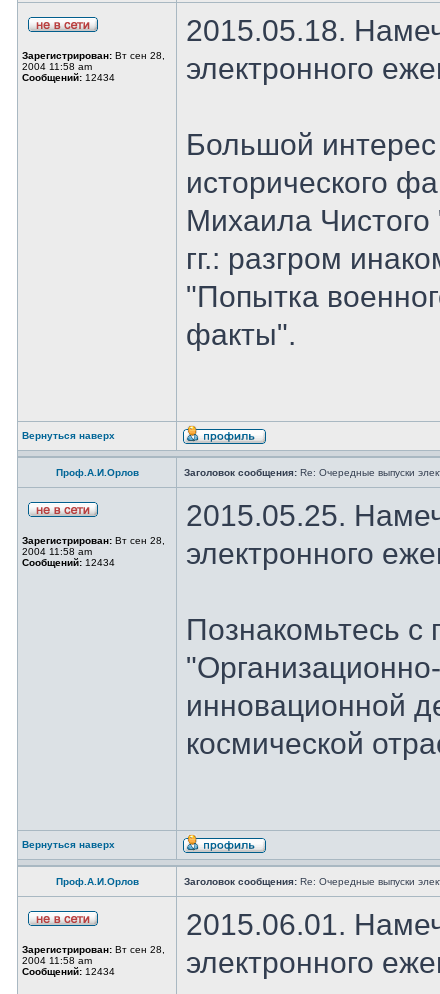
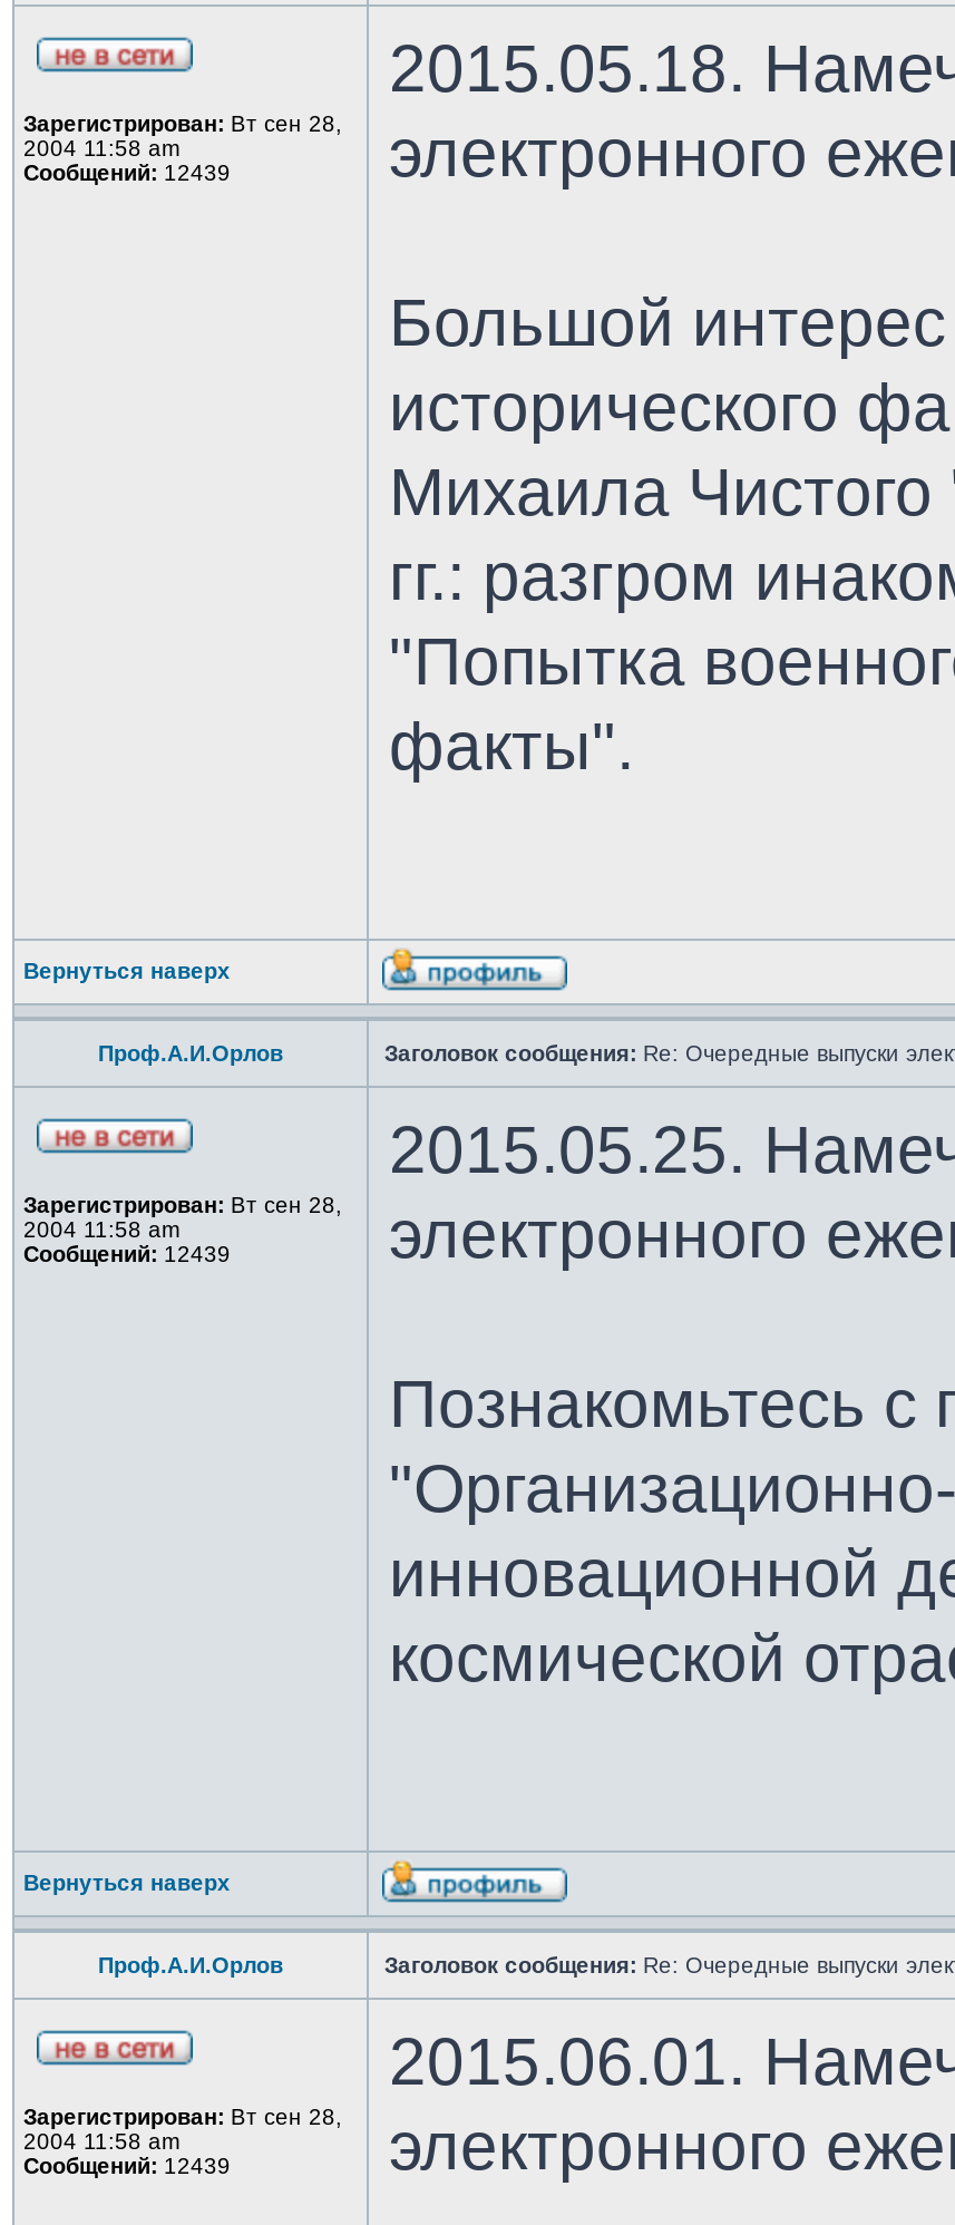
- Сообщений: 12434
+ Сообщений: 12439

- Сообщений: 12434
+ Сообщений: 12439

- Сообщений: 12434
+ Сообщений: 12439
